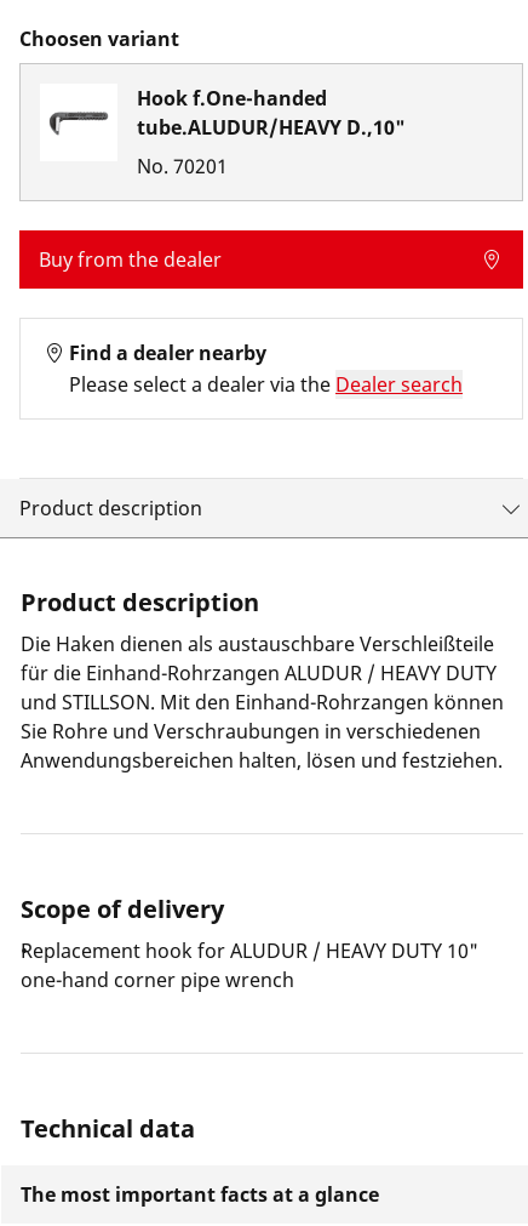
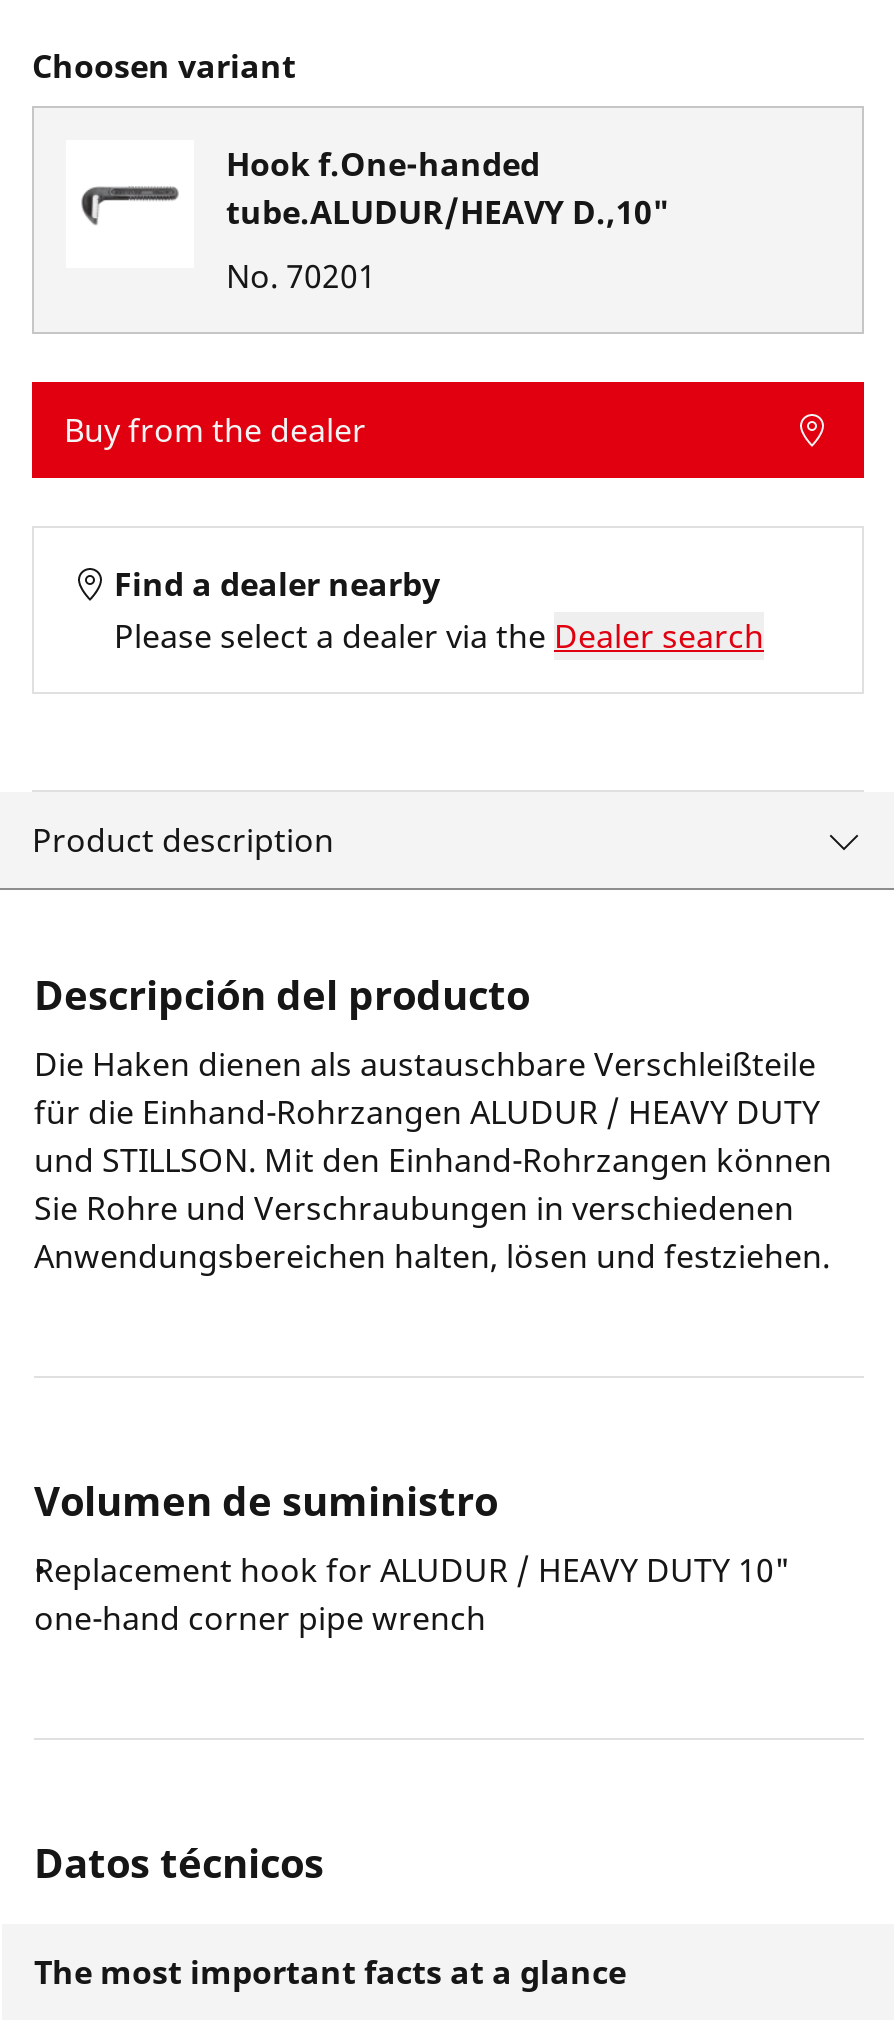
- Product description
+ Descripción del producto

- Scope of delivery
+ Volumen de suministro

- Technical data
+ Datos técnicos
